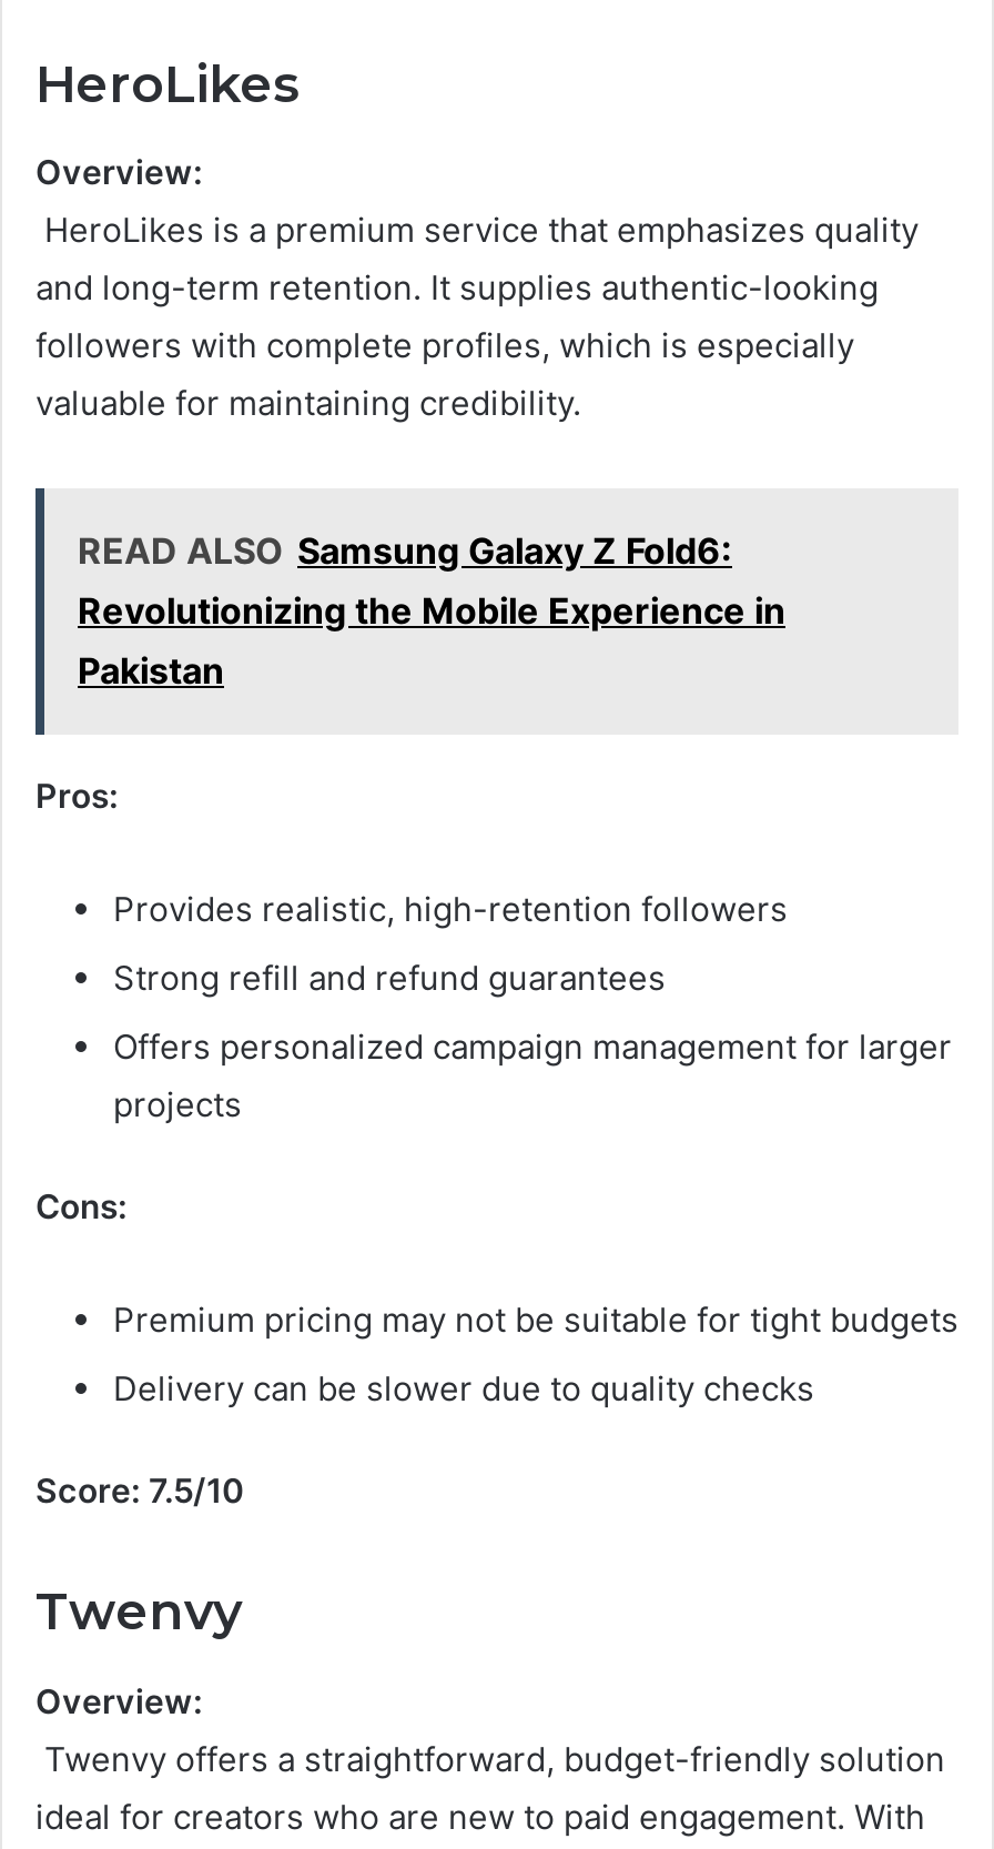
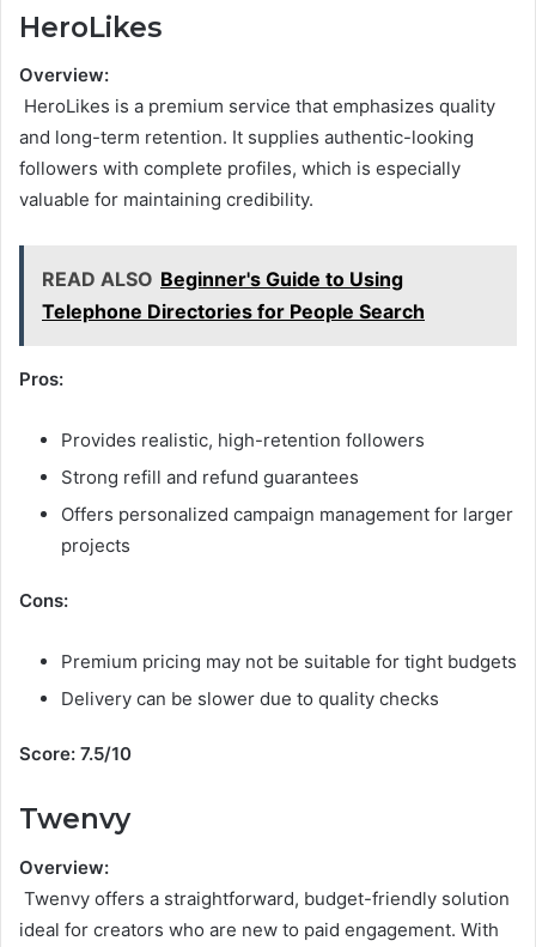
- READ ALSO Samsung Galaxy Z Fold6:
- Revolutionizing the Mobile Experience in
- Pakistan
+ READ ALSO Beginner's Guide to Using
+ Telephone Directories for People Search
